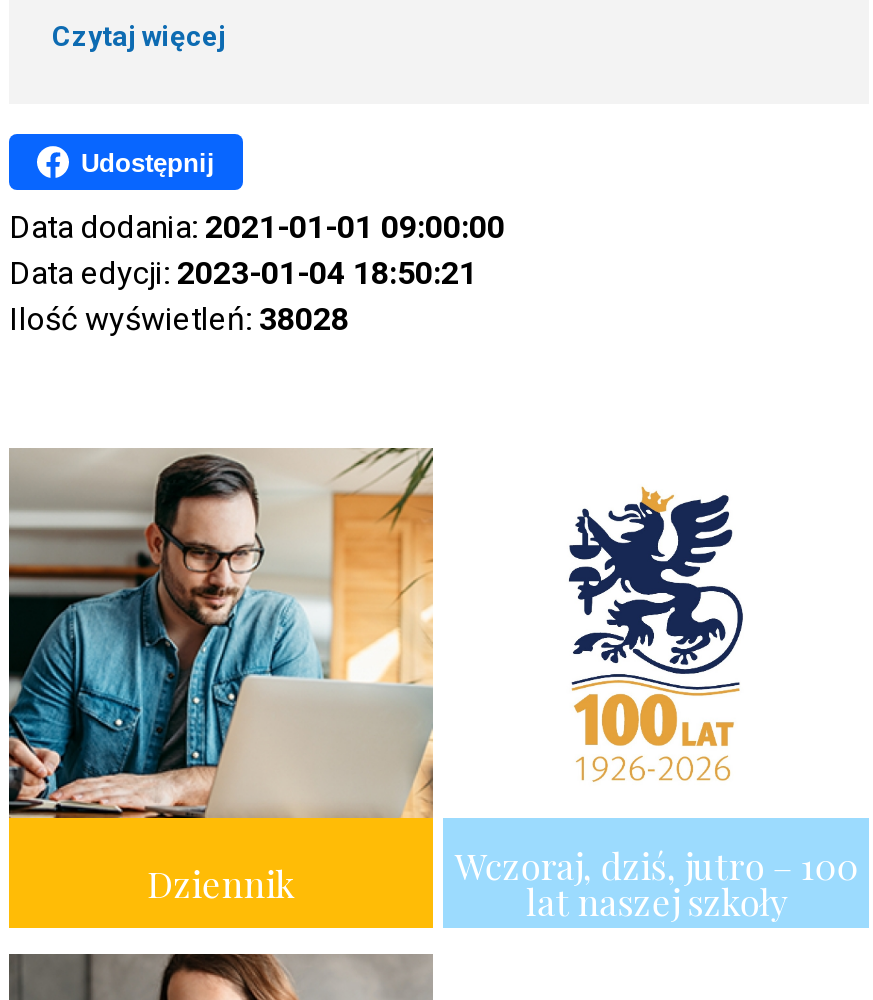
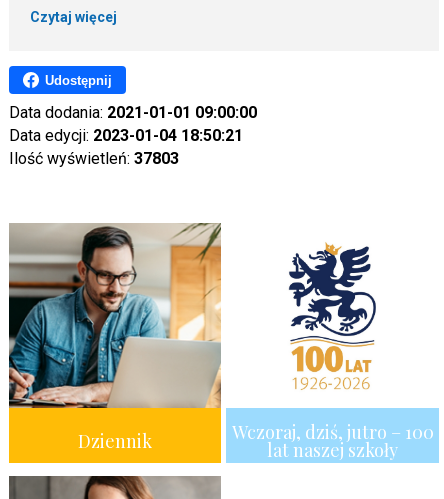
- Ilość wyświetleń: 38028
+ Ilość wyświetleń: 37803
